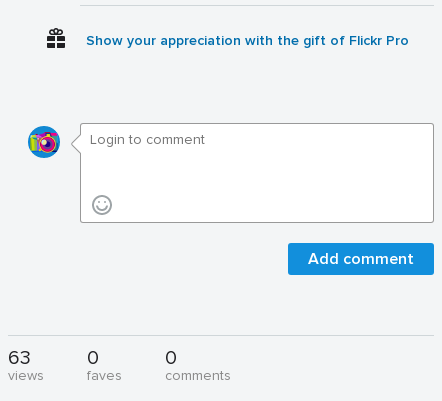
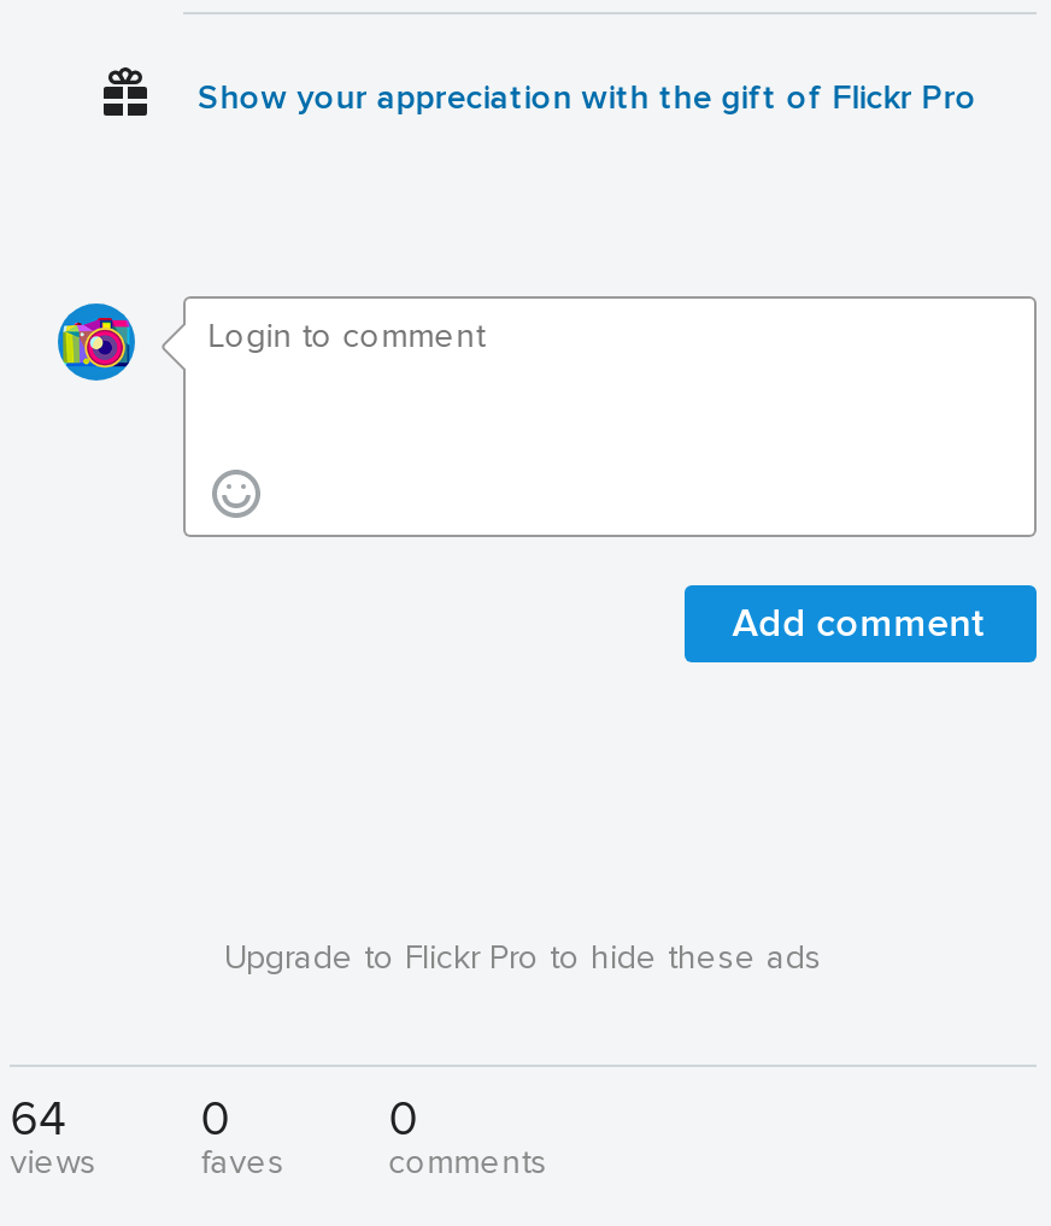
- 63
+ Upgrade to Flickr Pro to hide these ads
+ 64
